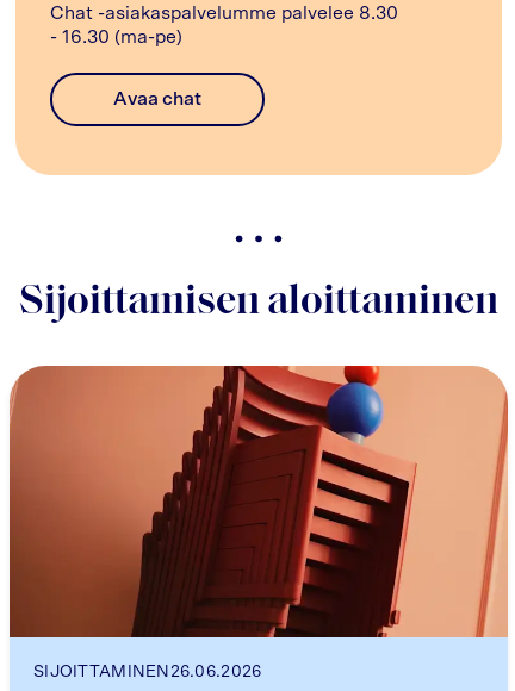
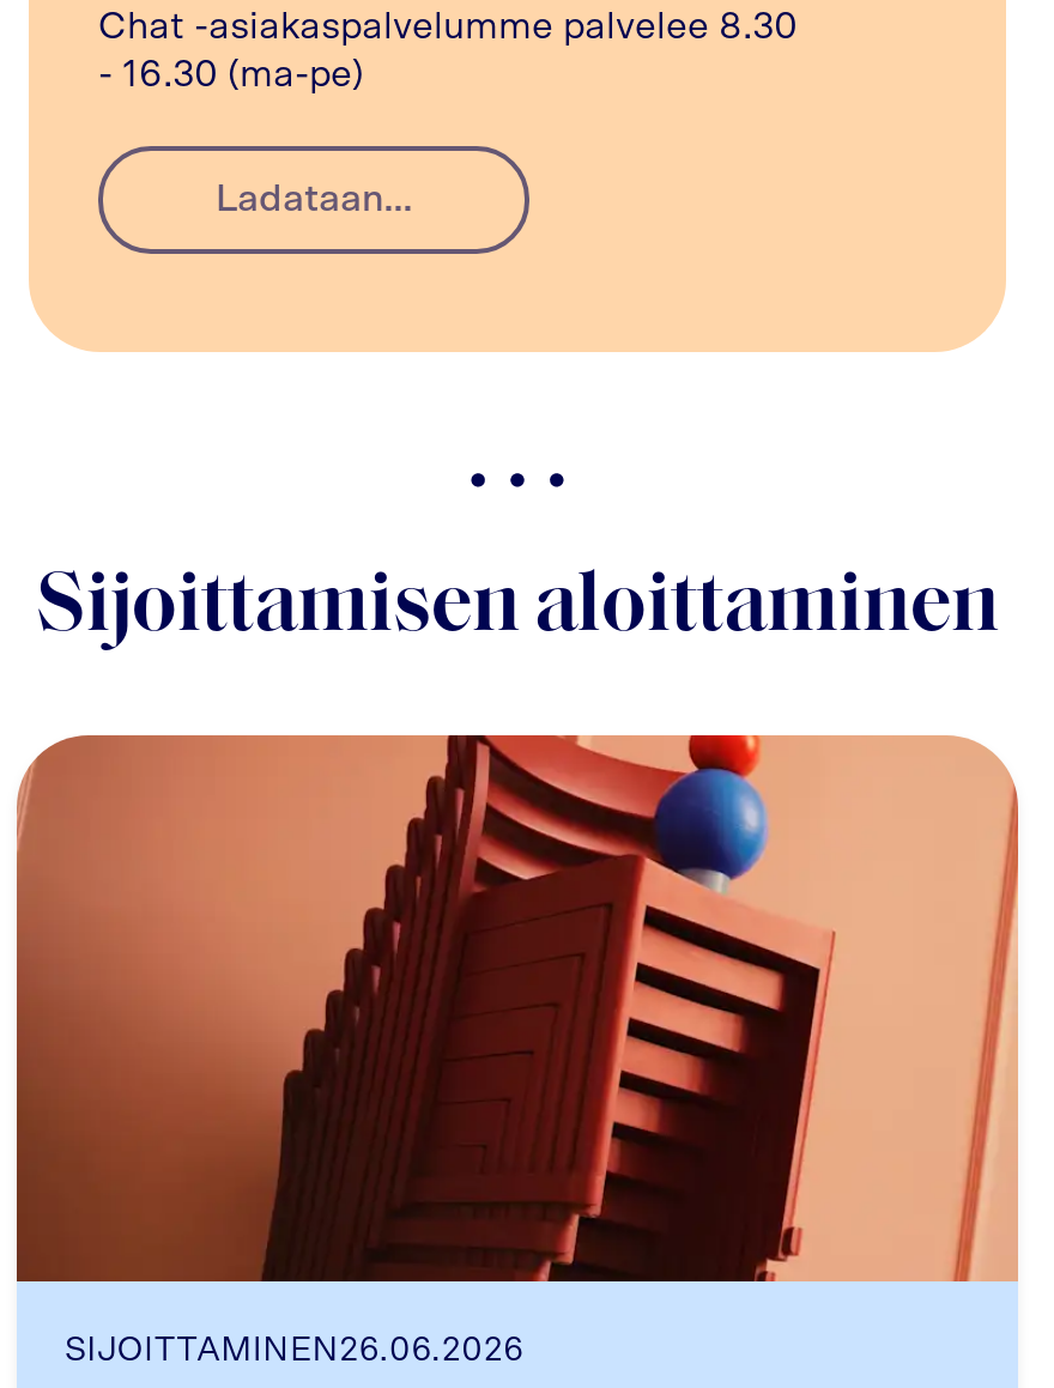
- Avaa chat
+ Ladataan...
